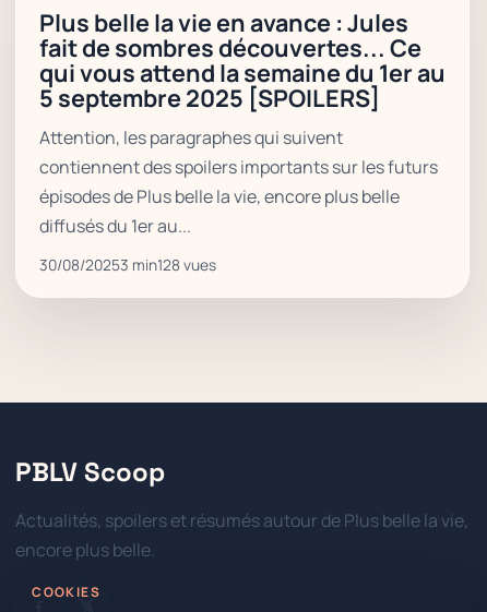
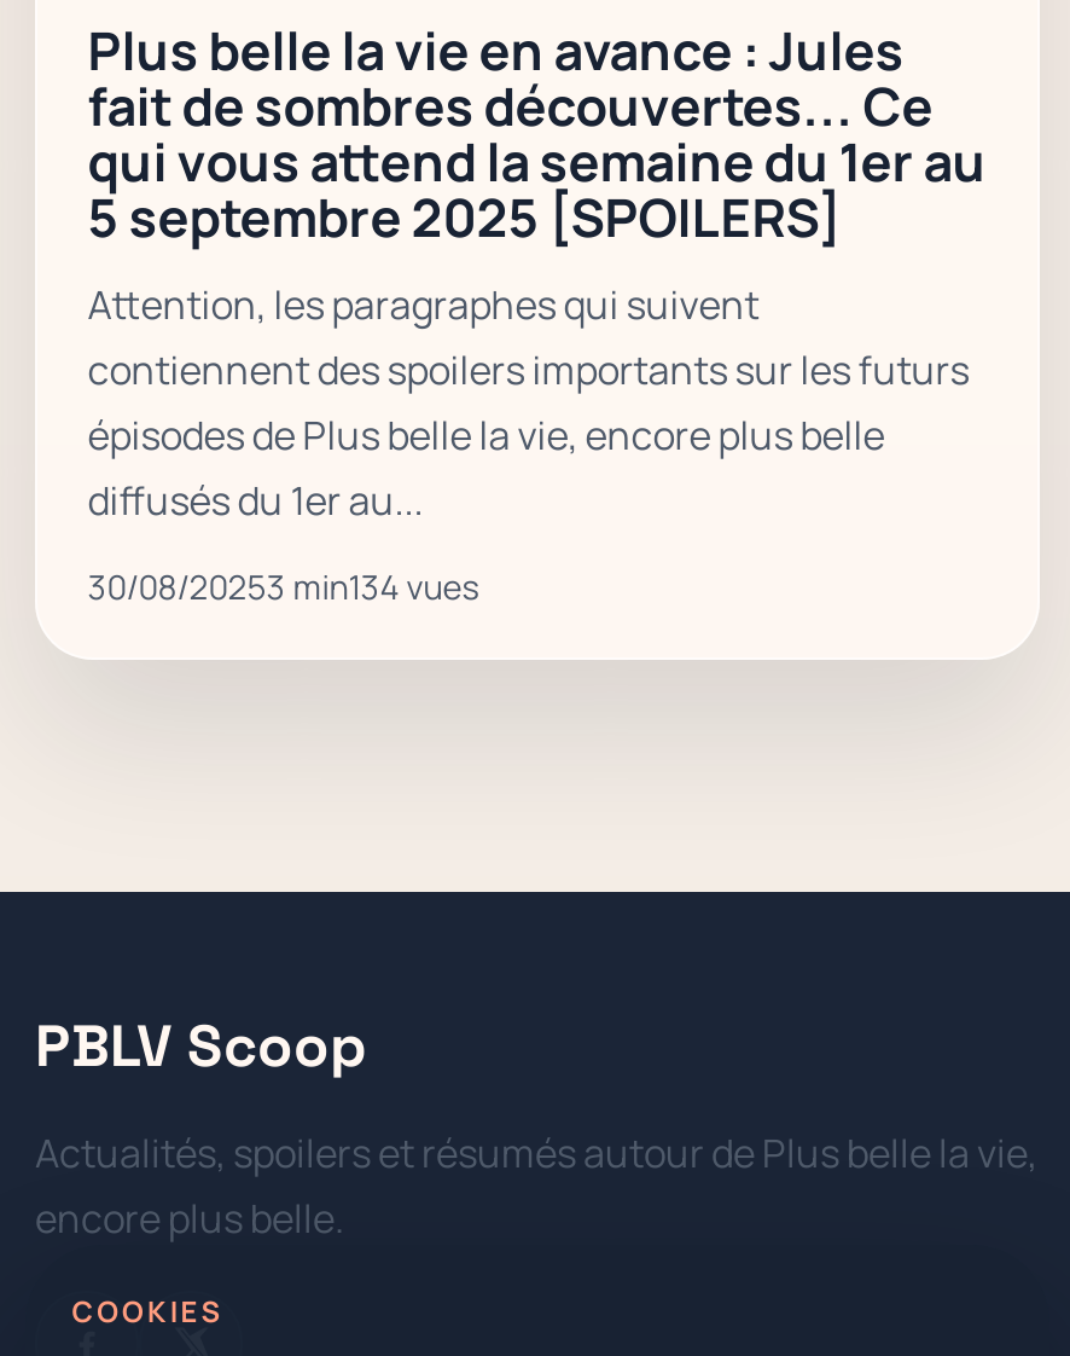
- 30/08/20253 min128 vues
+ 30/08/20253 min134 vues
